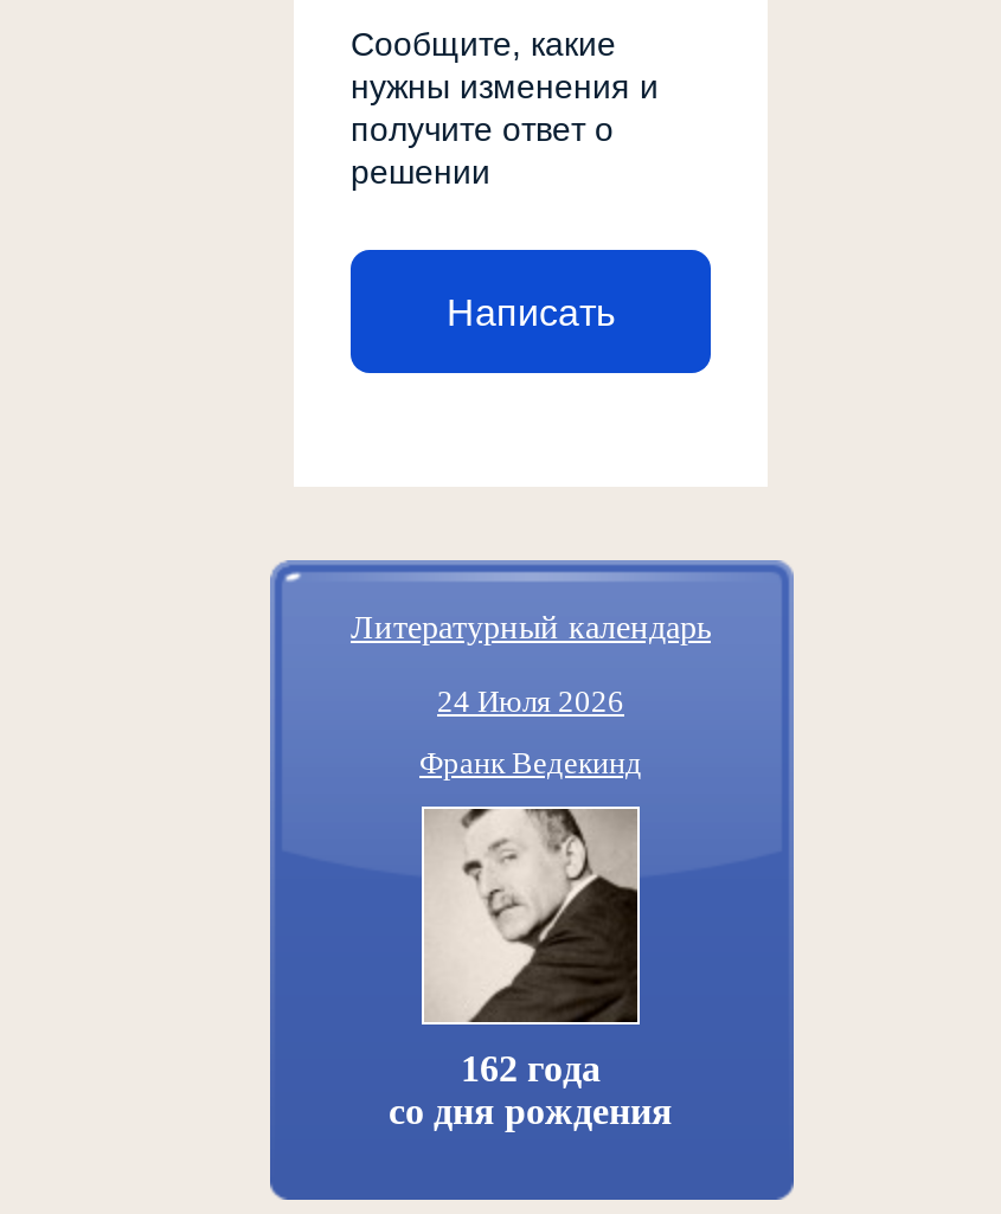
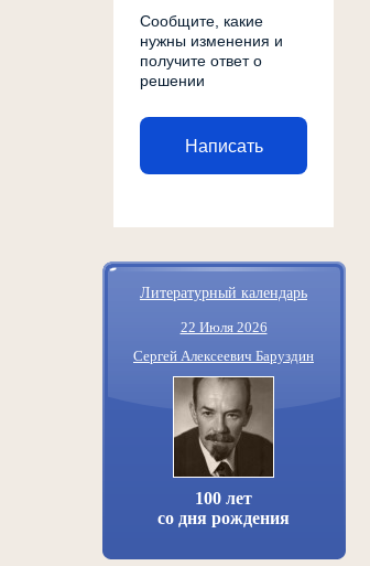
- 24 Июля 2026
+ 22 Июля 2026

- Франк Ведекинд
+ Сергей Алексеевич Баруздин

- [image]
- 162 года
+ [image]
+ 100 лет
